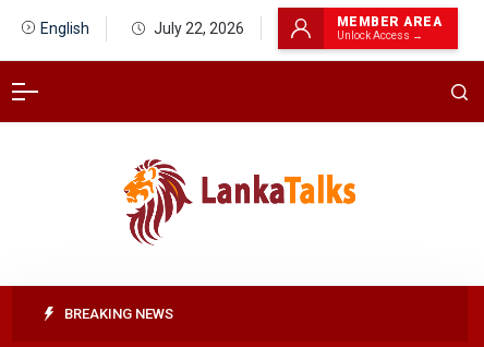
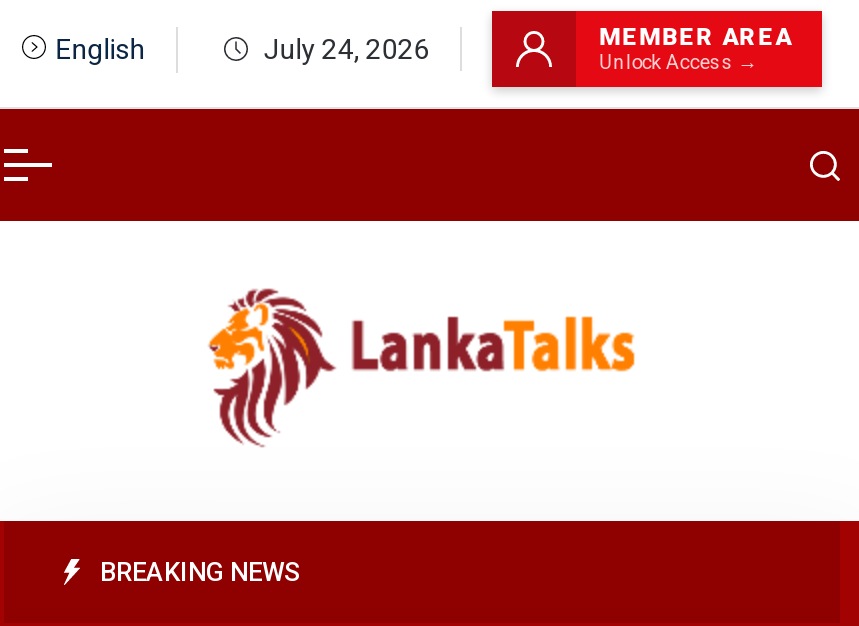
- July 22, 2026
+ July 24, 2026
